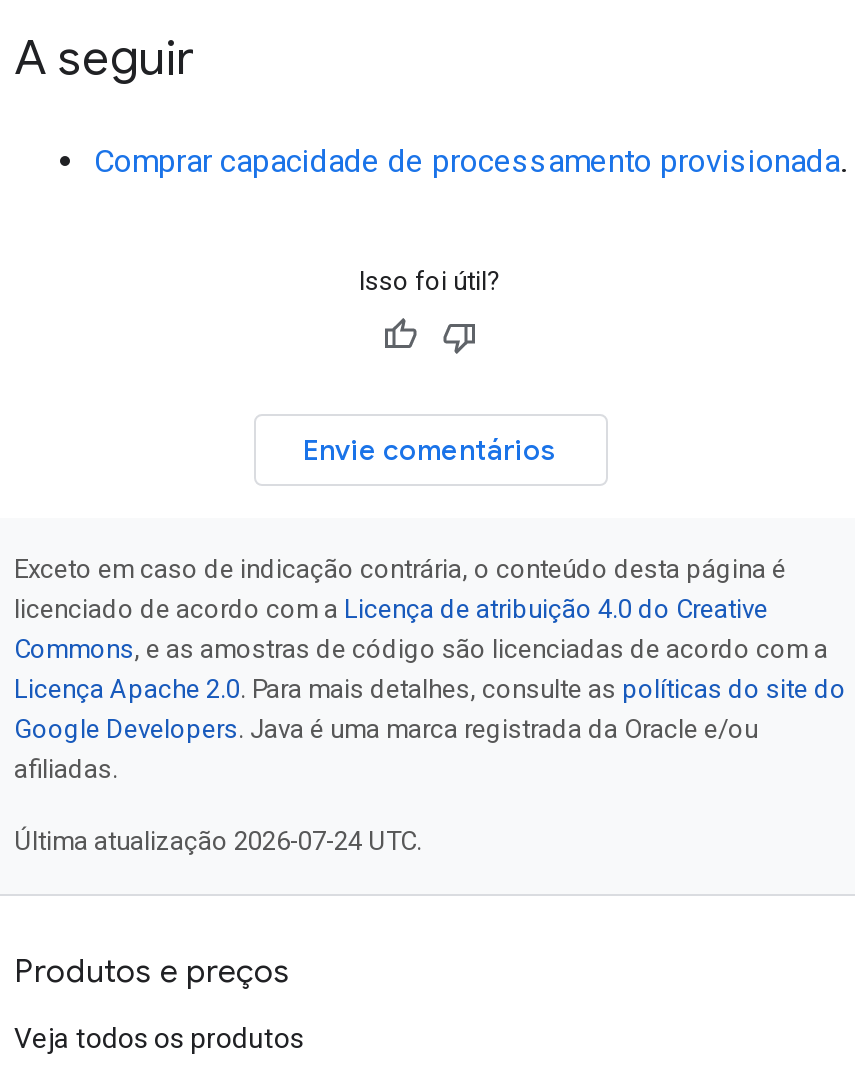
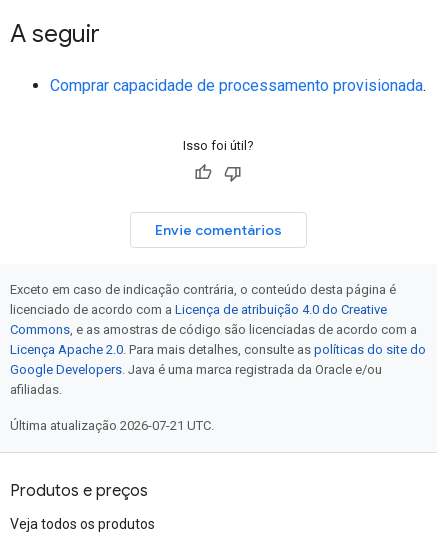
- Última atualização 2026-07-24 UTC.
+ Última atualização 2026-07-21 UTC.
